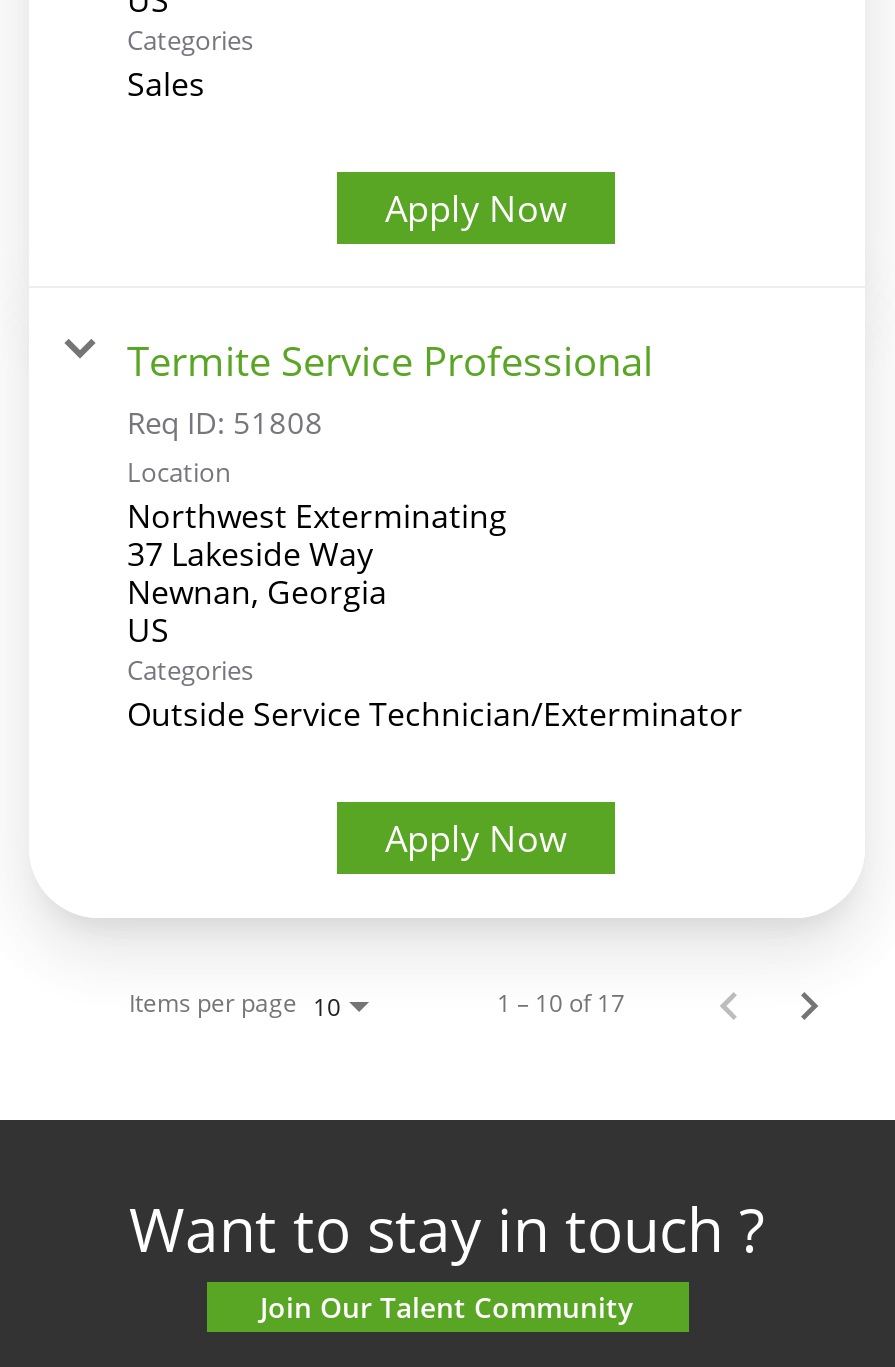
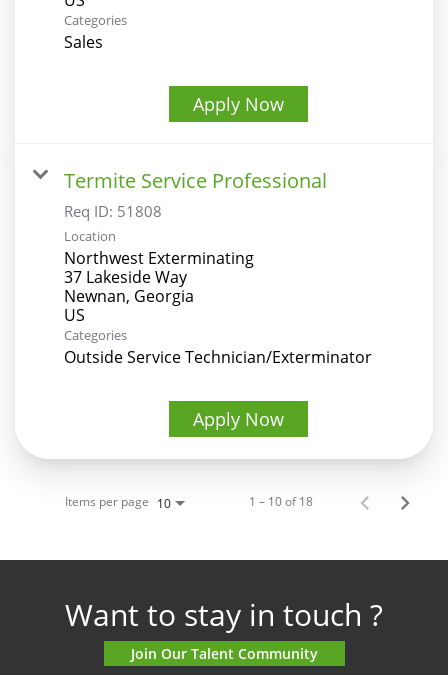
- 1 – 10 of 17
+ 1 – 10 of 18
